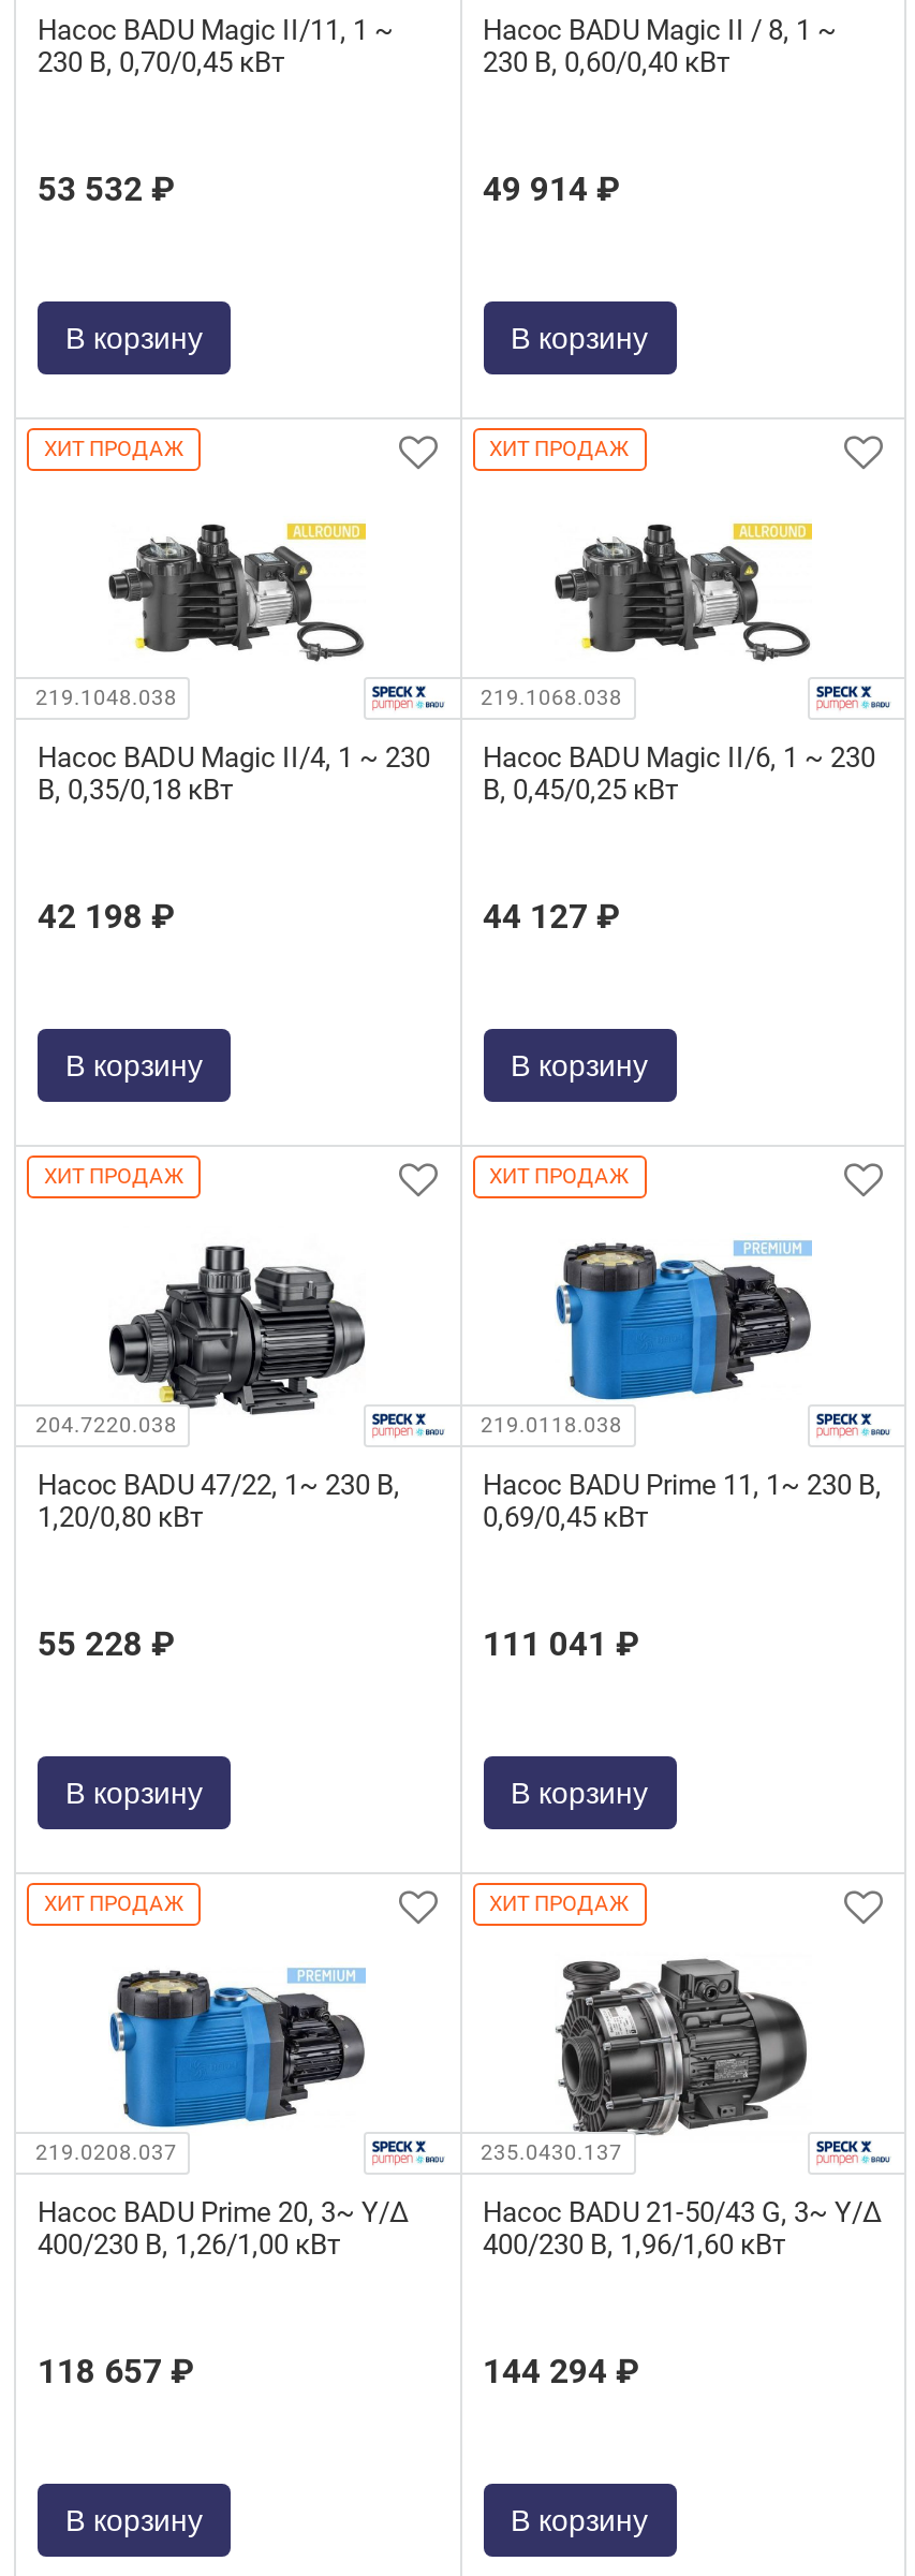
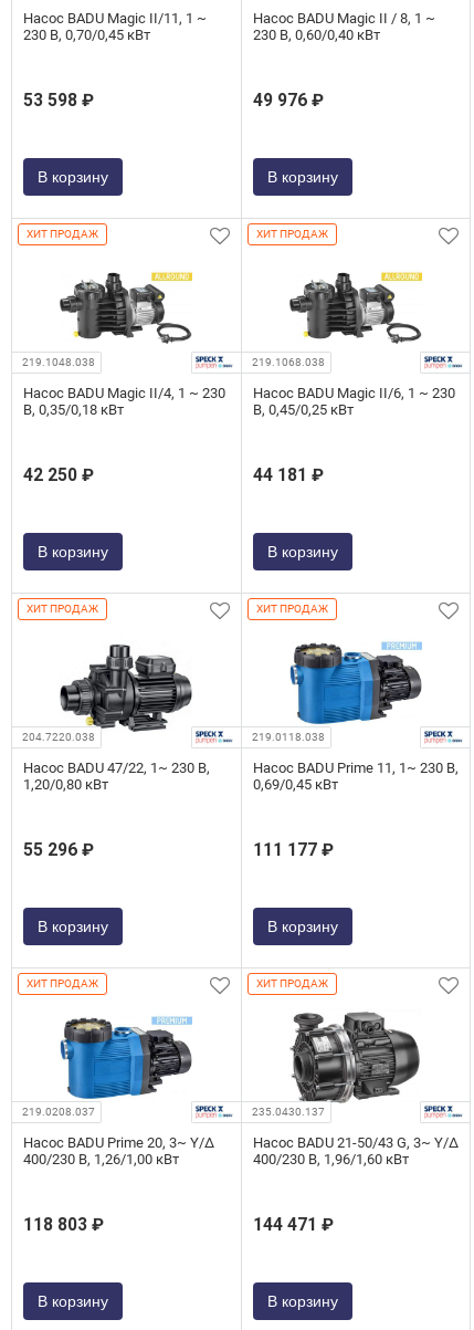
- 53 532 ₽
+ 53 598 ₽

- 49 914 ₽
+ 49 976 ₽

- 42 198 ₽
+ 42 250 ₽

- 44 127 ₽
+ 44 181 ₽

- 55 228 ₽
+ 55 296 ₽

- 111 041 ₽
+ 111 177 ₽

- 118 657 ₽
+ 118 803 ₽

- 144 294 ₽
+ 144 471 ₽
